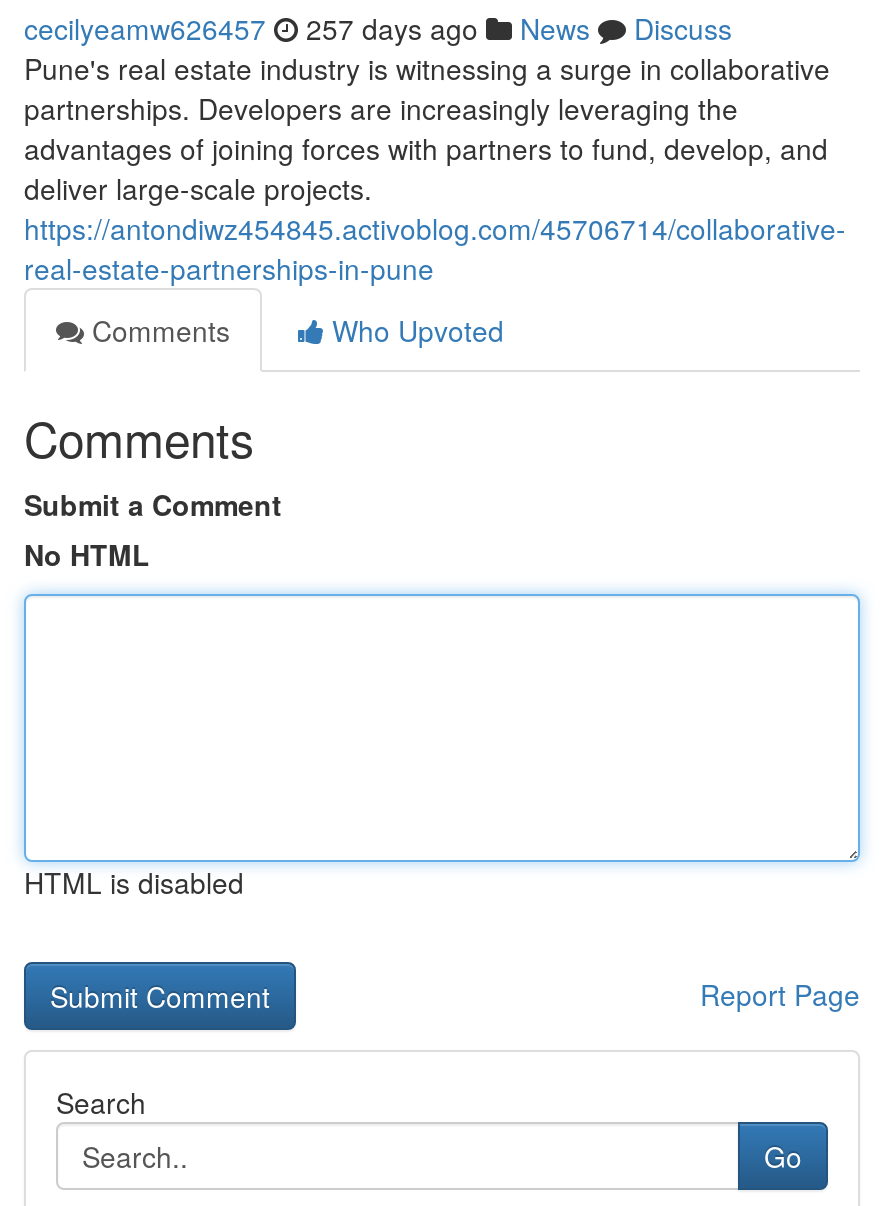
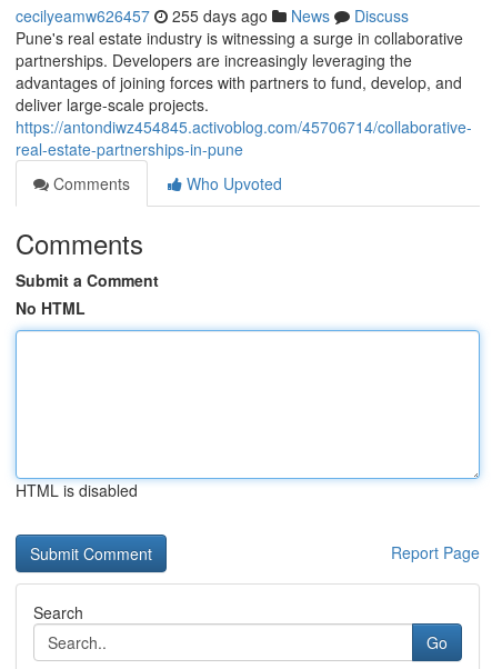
- cecilyeamw626457 257 days ago News Discuss
+ cecilyeamw626457 255 days ago News Discuss
